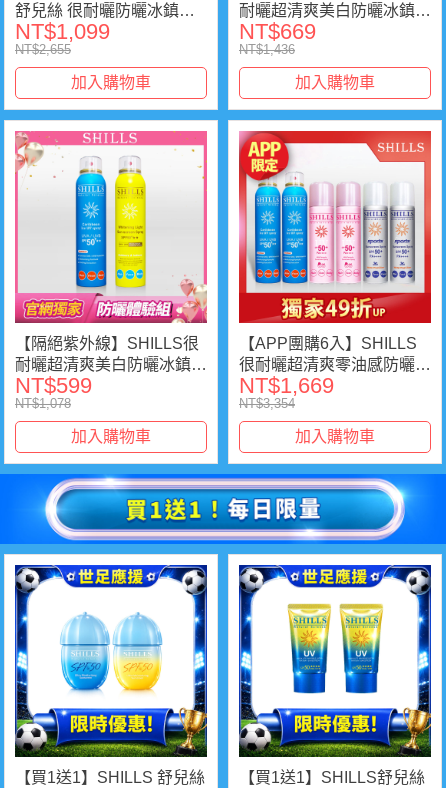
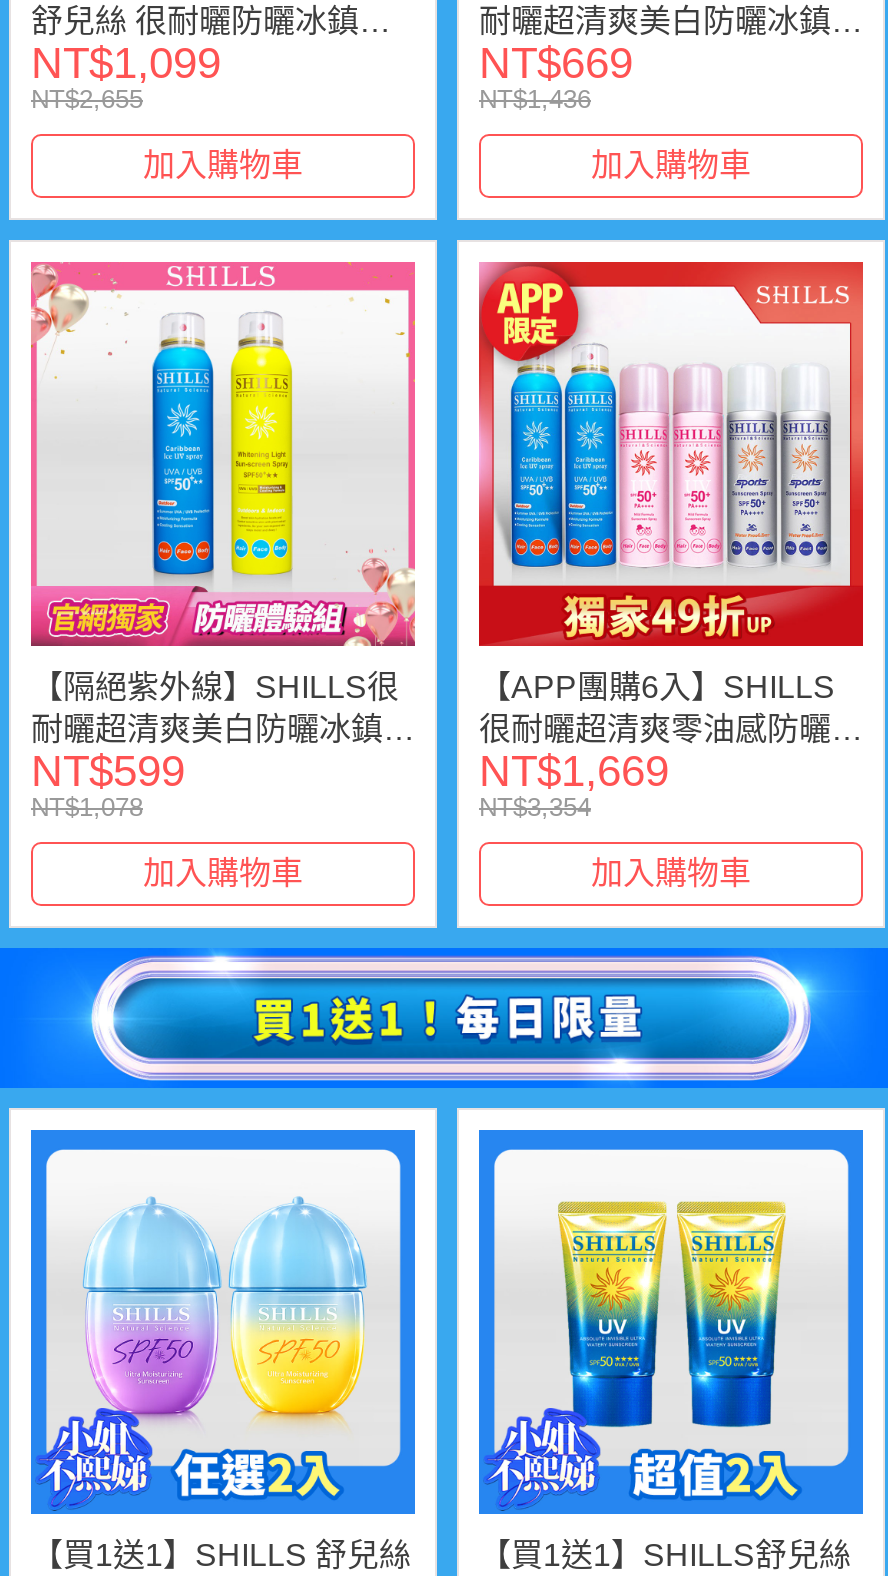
- [image]
+ [image]

- [image]
+ [image]
